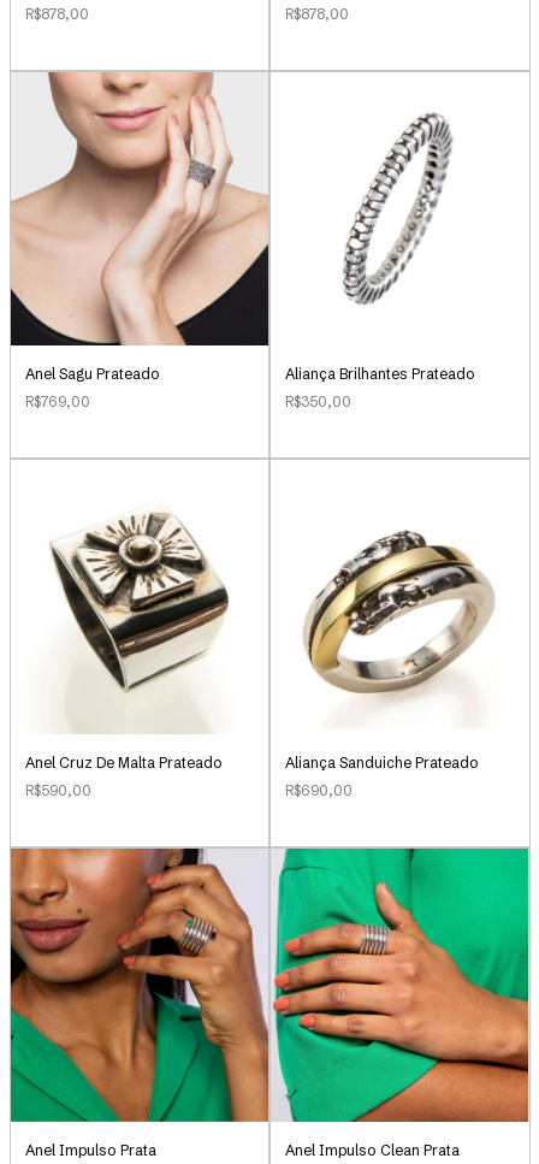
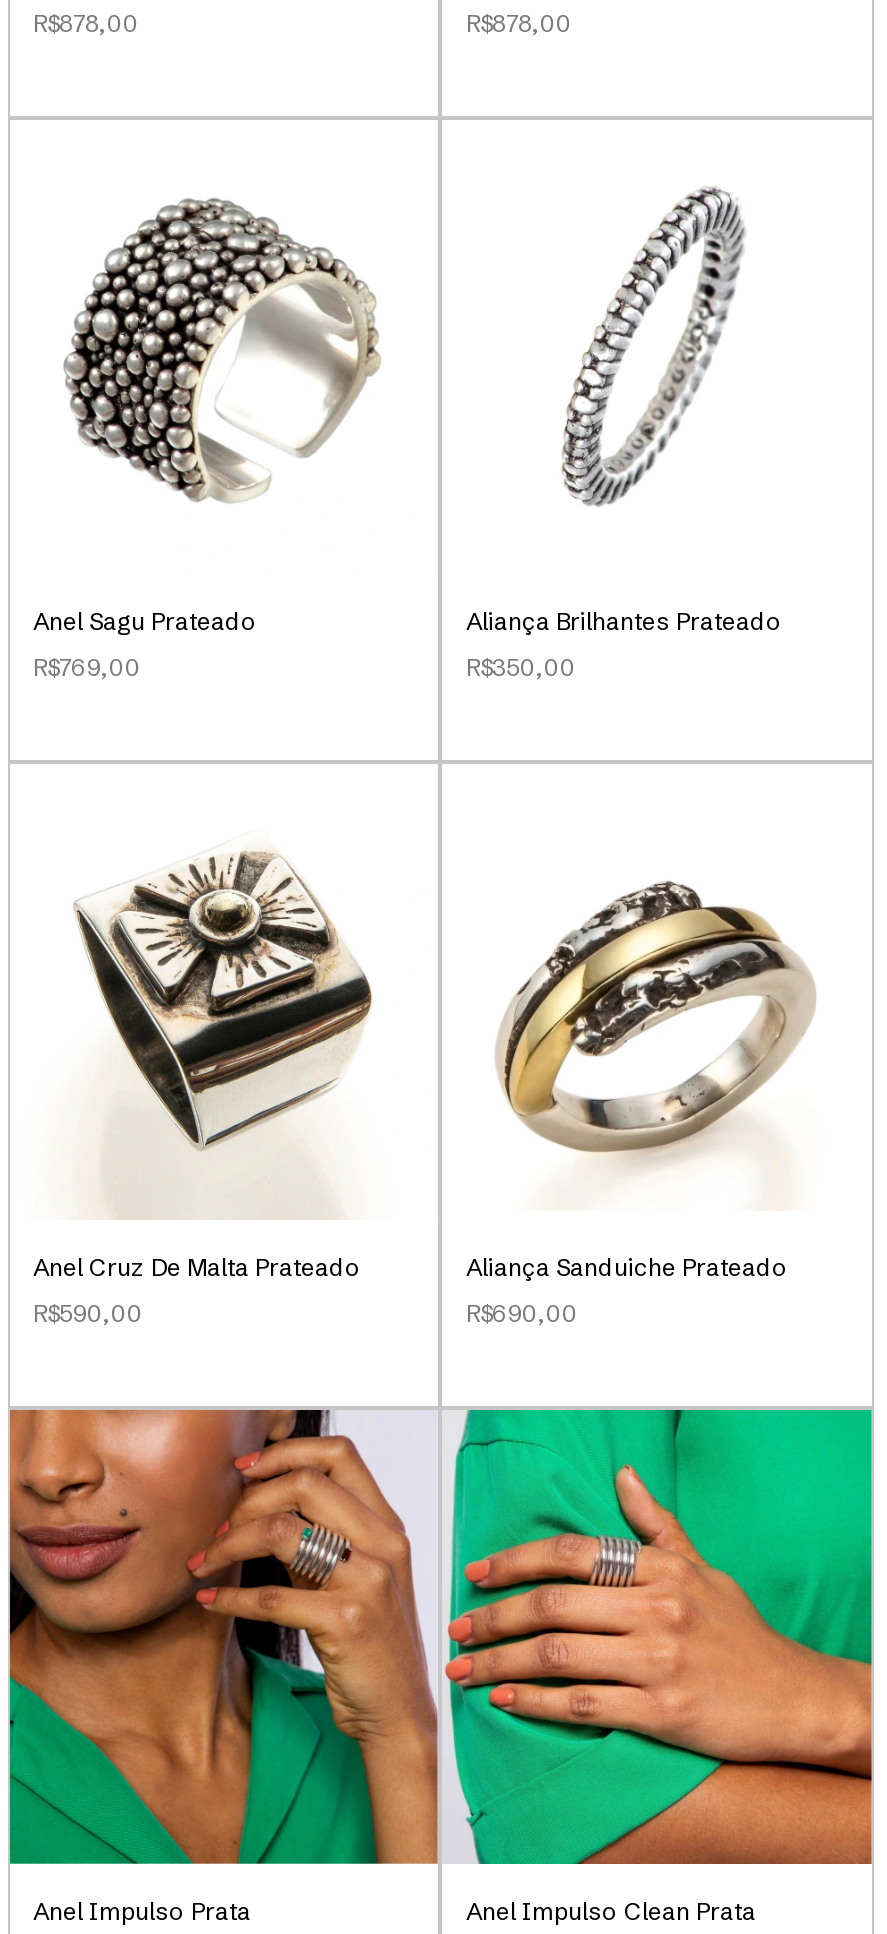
- [image]
+ [image]
